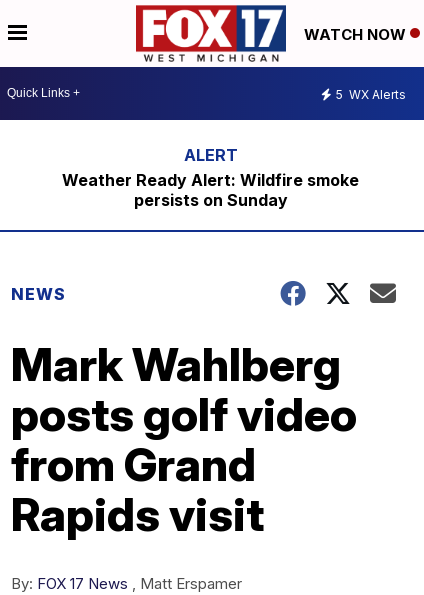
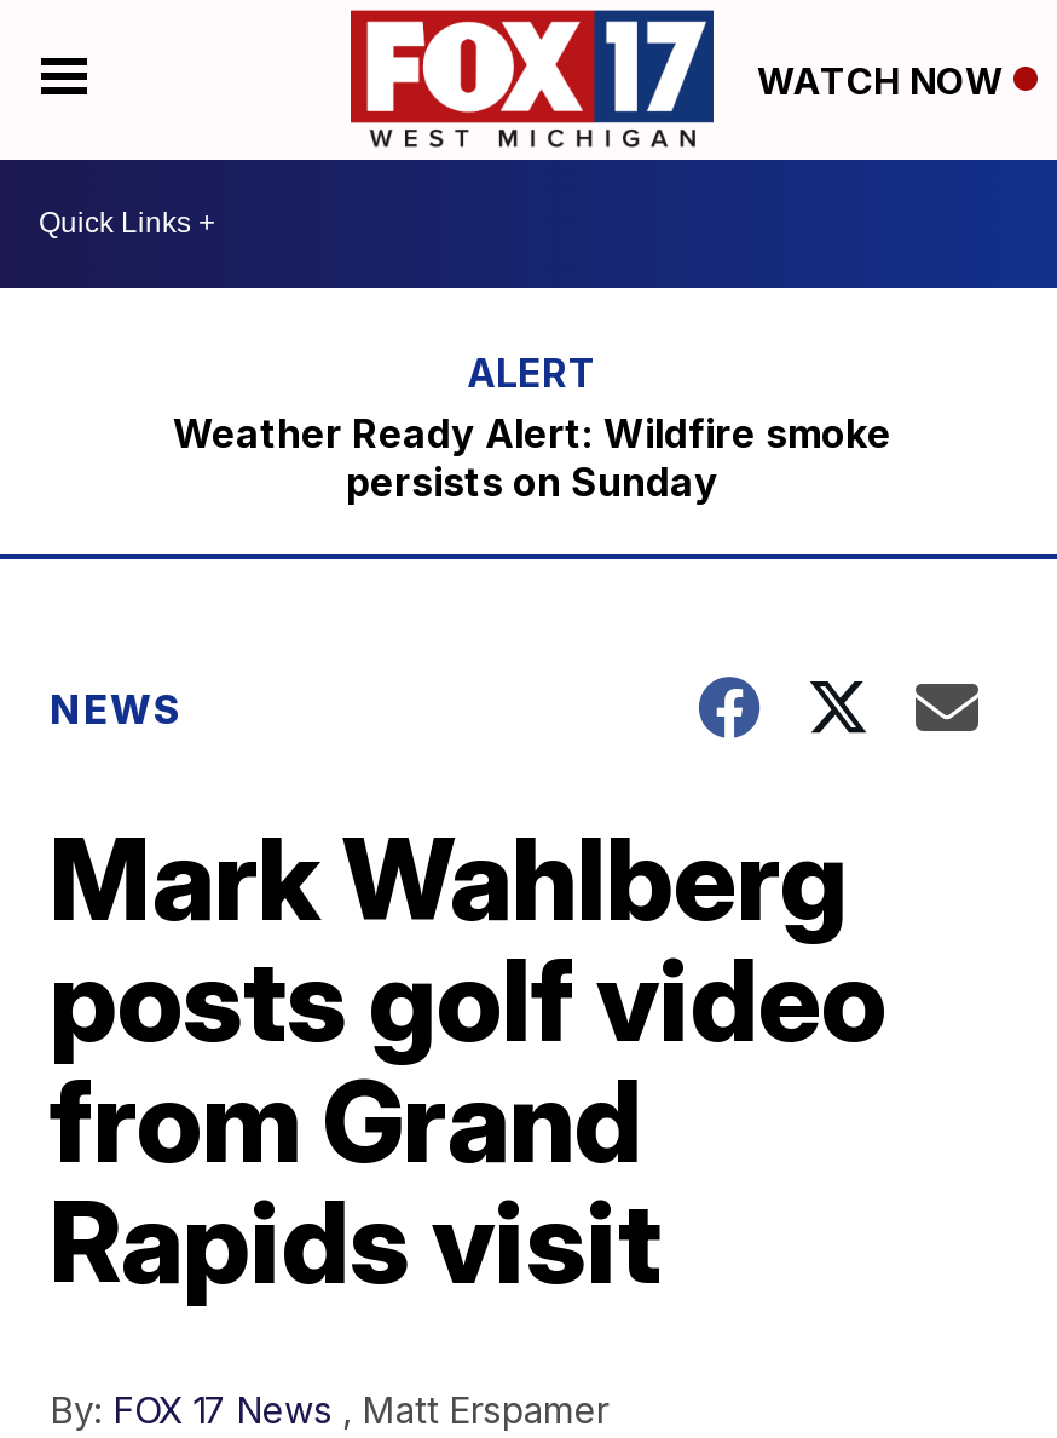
- 5 WX Alerts
